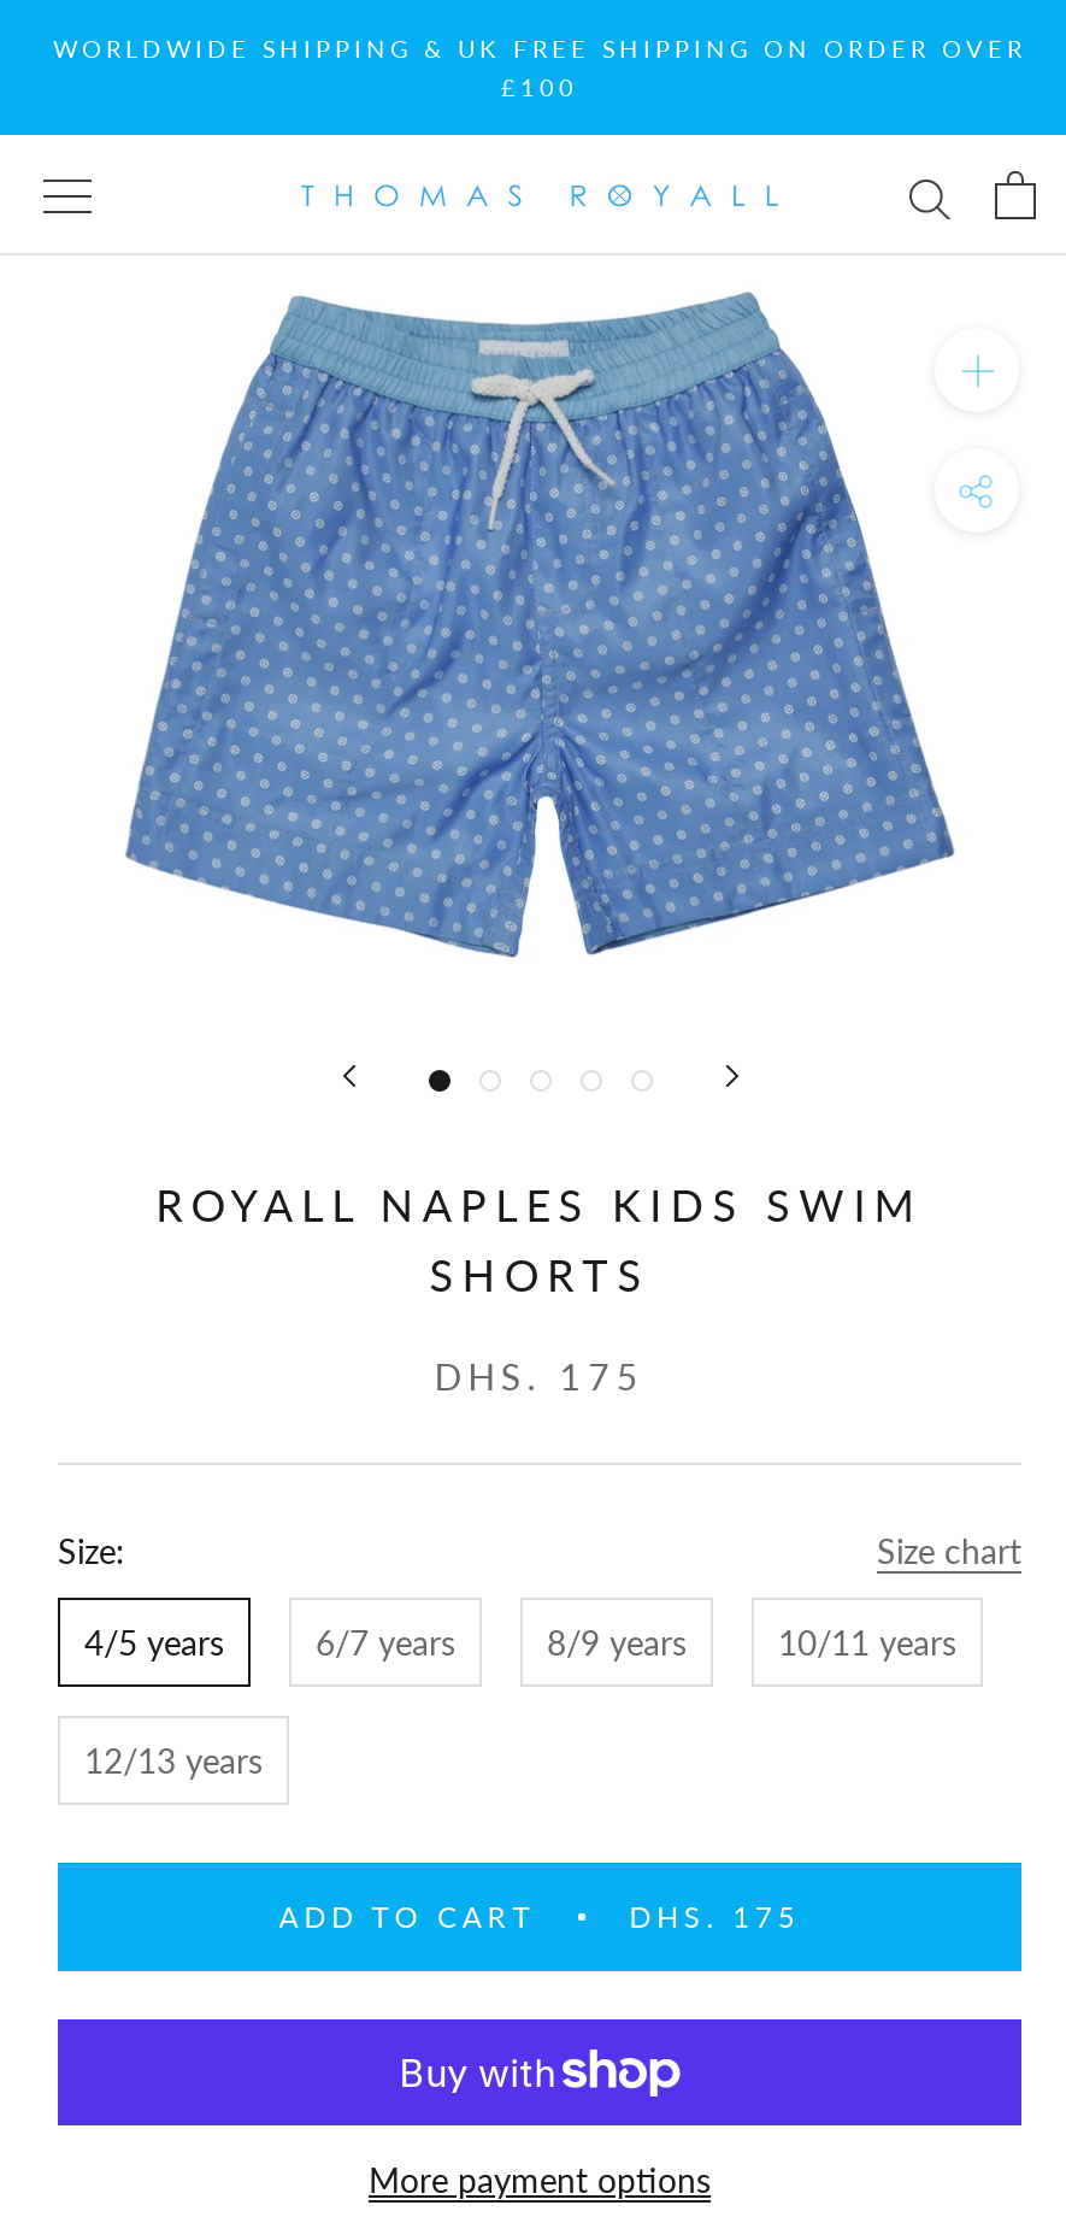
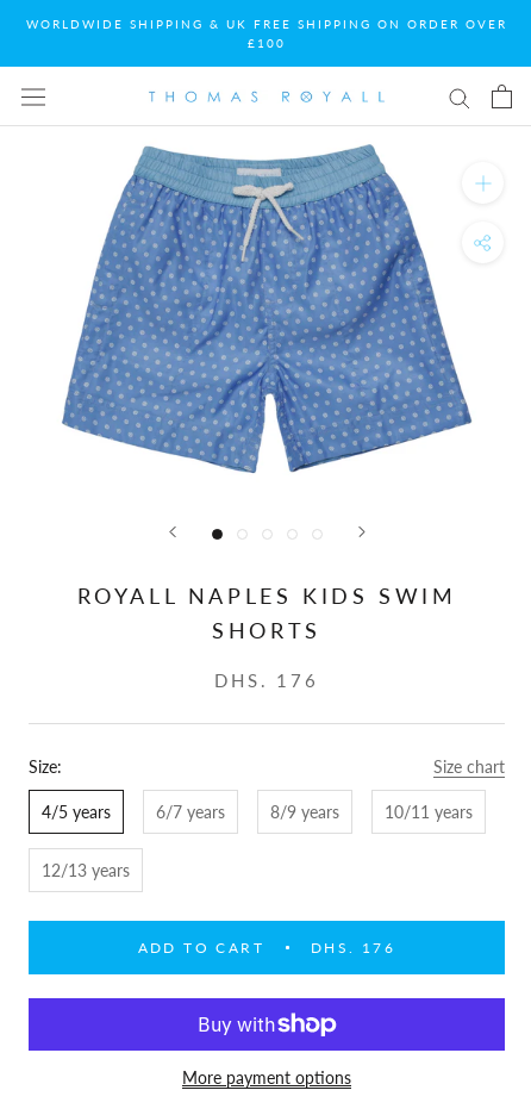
- DHS. 175
+ DHS. 176

- DHS. 175
+ DHS. 176
